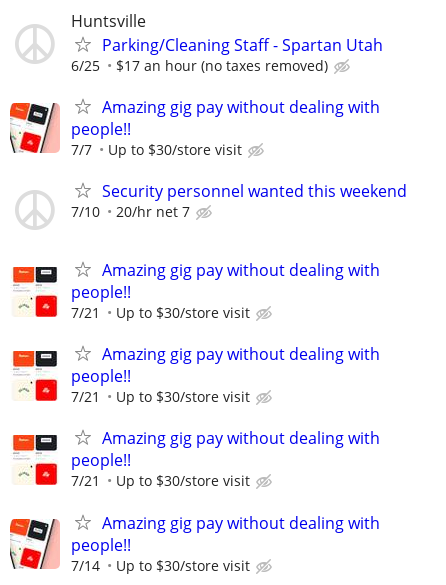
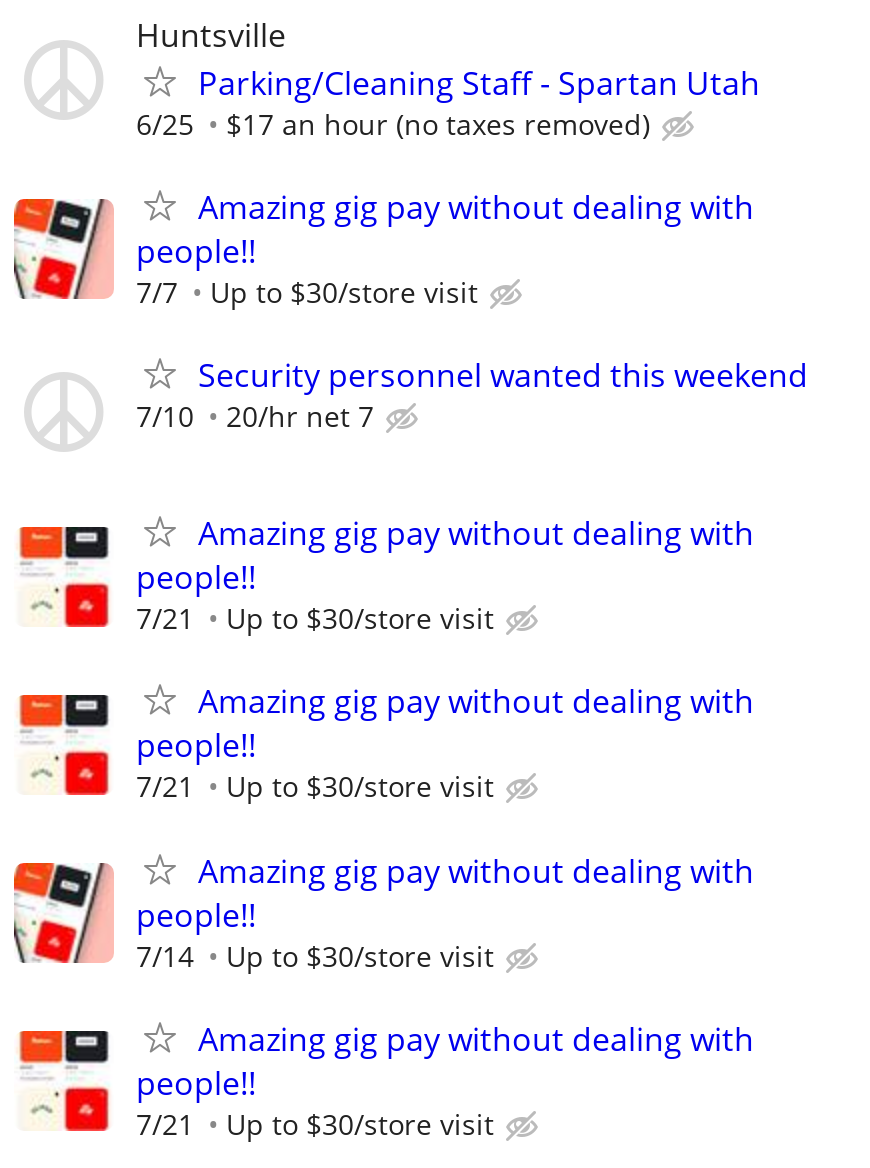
moved down: [image]

- 7/21 Up to $30/store visit
+ 7/14 Up to $30/store visit

moved up: [image]

- 7/14 Up to $30/store visit
+ 7/21 Up to $30/store visit
